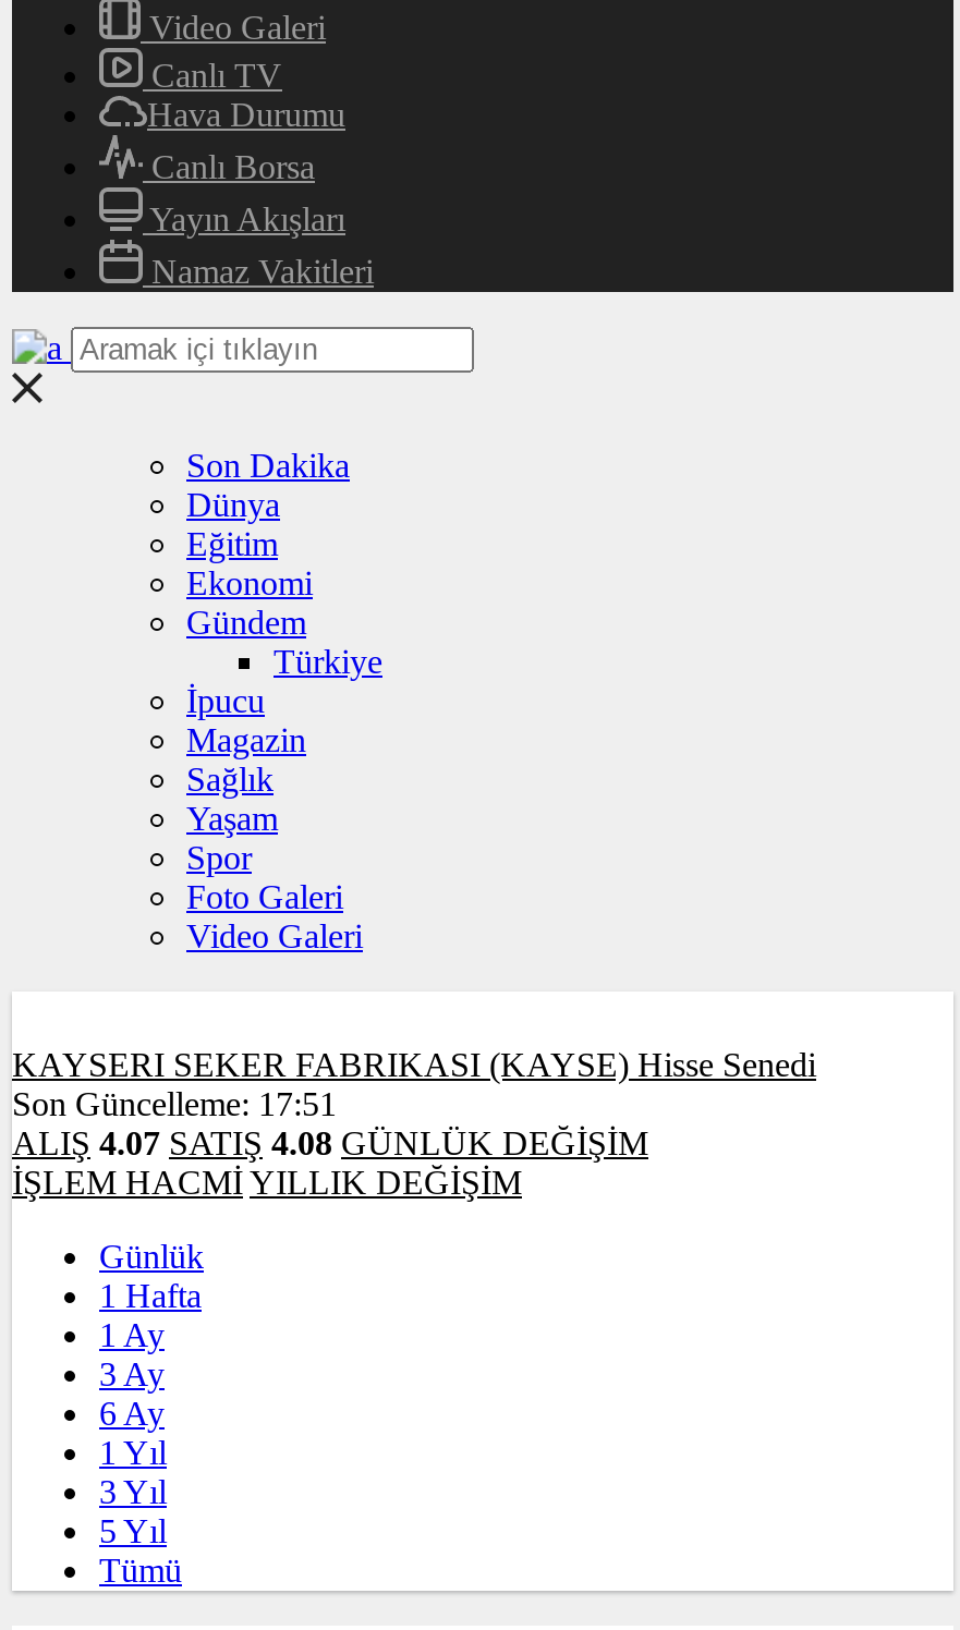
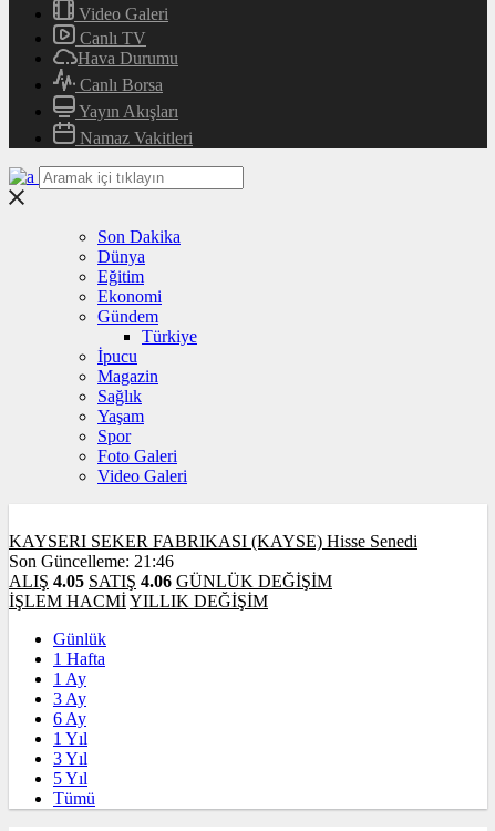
- Son Güncelleme: 17:51
+ Son Güncelleme: 21:46

- ALIŞ 4.07 SATIŞ 4.08 GÜNLÜK DEĞİŞİM
+ ALIŞ 4.05 SATIŞ 4.06 GÜNLÜK DEĞİŞİM
